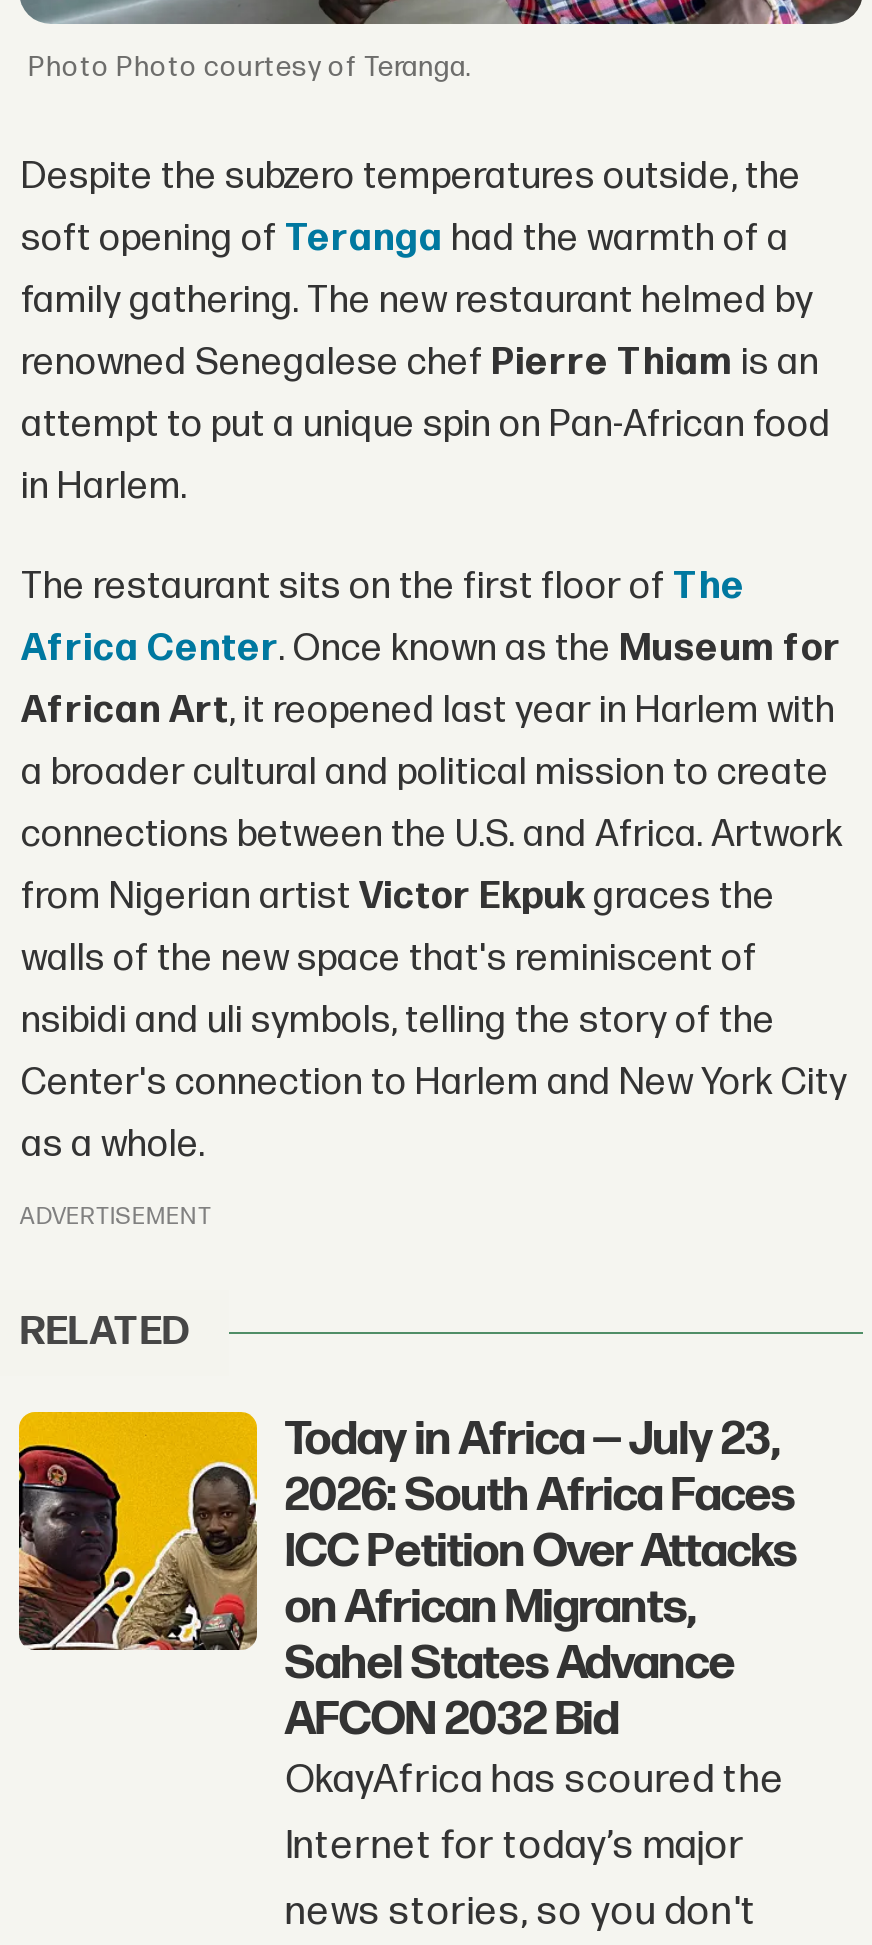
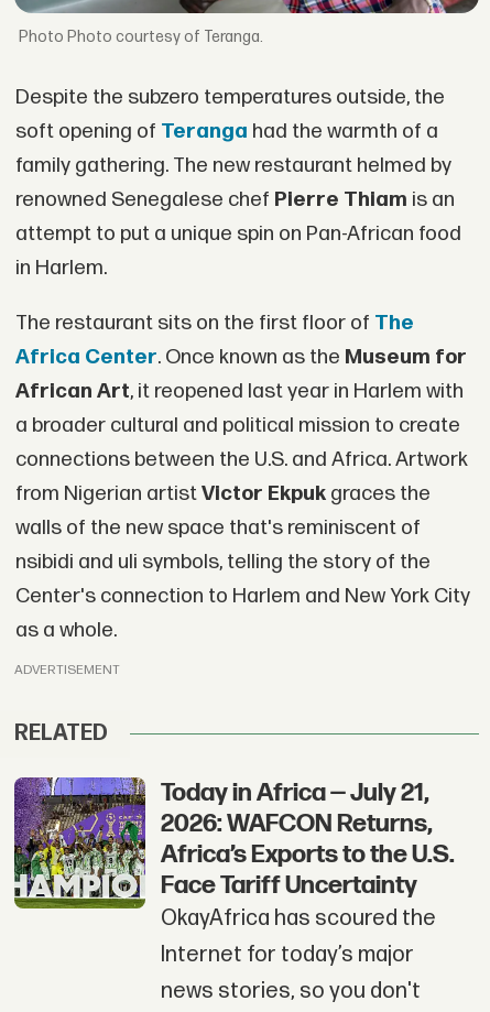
- [image]
- Today in Africa — July 23,
- 2026: South Africa Faces
- ICC Petition Over Attacks
- on African Migrants,
- Sahel States Advance
- AFCON 2032 Bid
+ [image]
+ Today in Africa — July 21,
+ 2026: WAFCON Returns,
+ Africa’s Exports to the U.S.
+ Face Tariff Uncertainty
